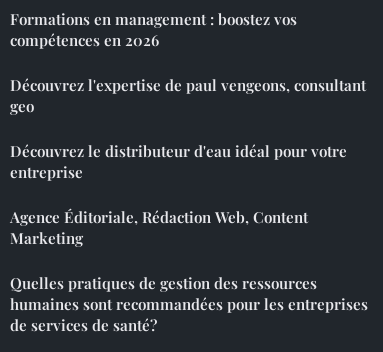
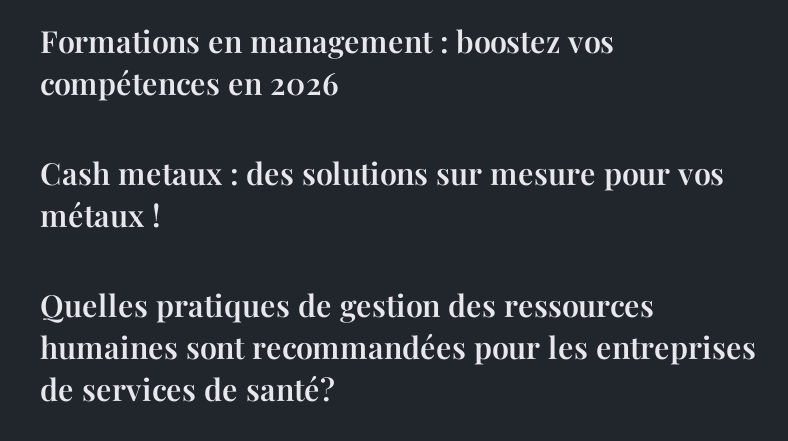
- Découvrez l'expertise de paul vengeons, consultant
- geo
- Découvrez le distributeur d'eau idéal pour votre
- entreprise
- Agence Éditoriale, Rédaction Web, Content
- Marketing
+ Cash metaux : des solutions sur mesure pour vos
+ métaux !
